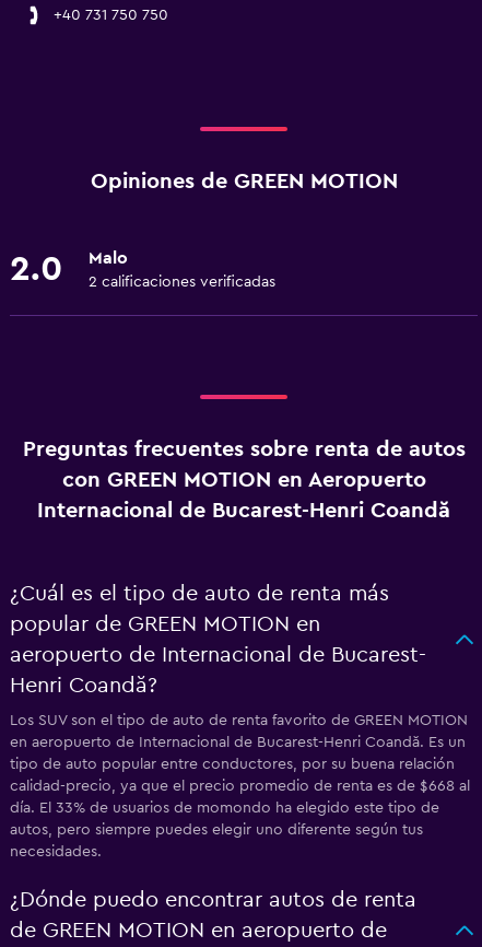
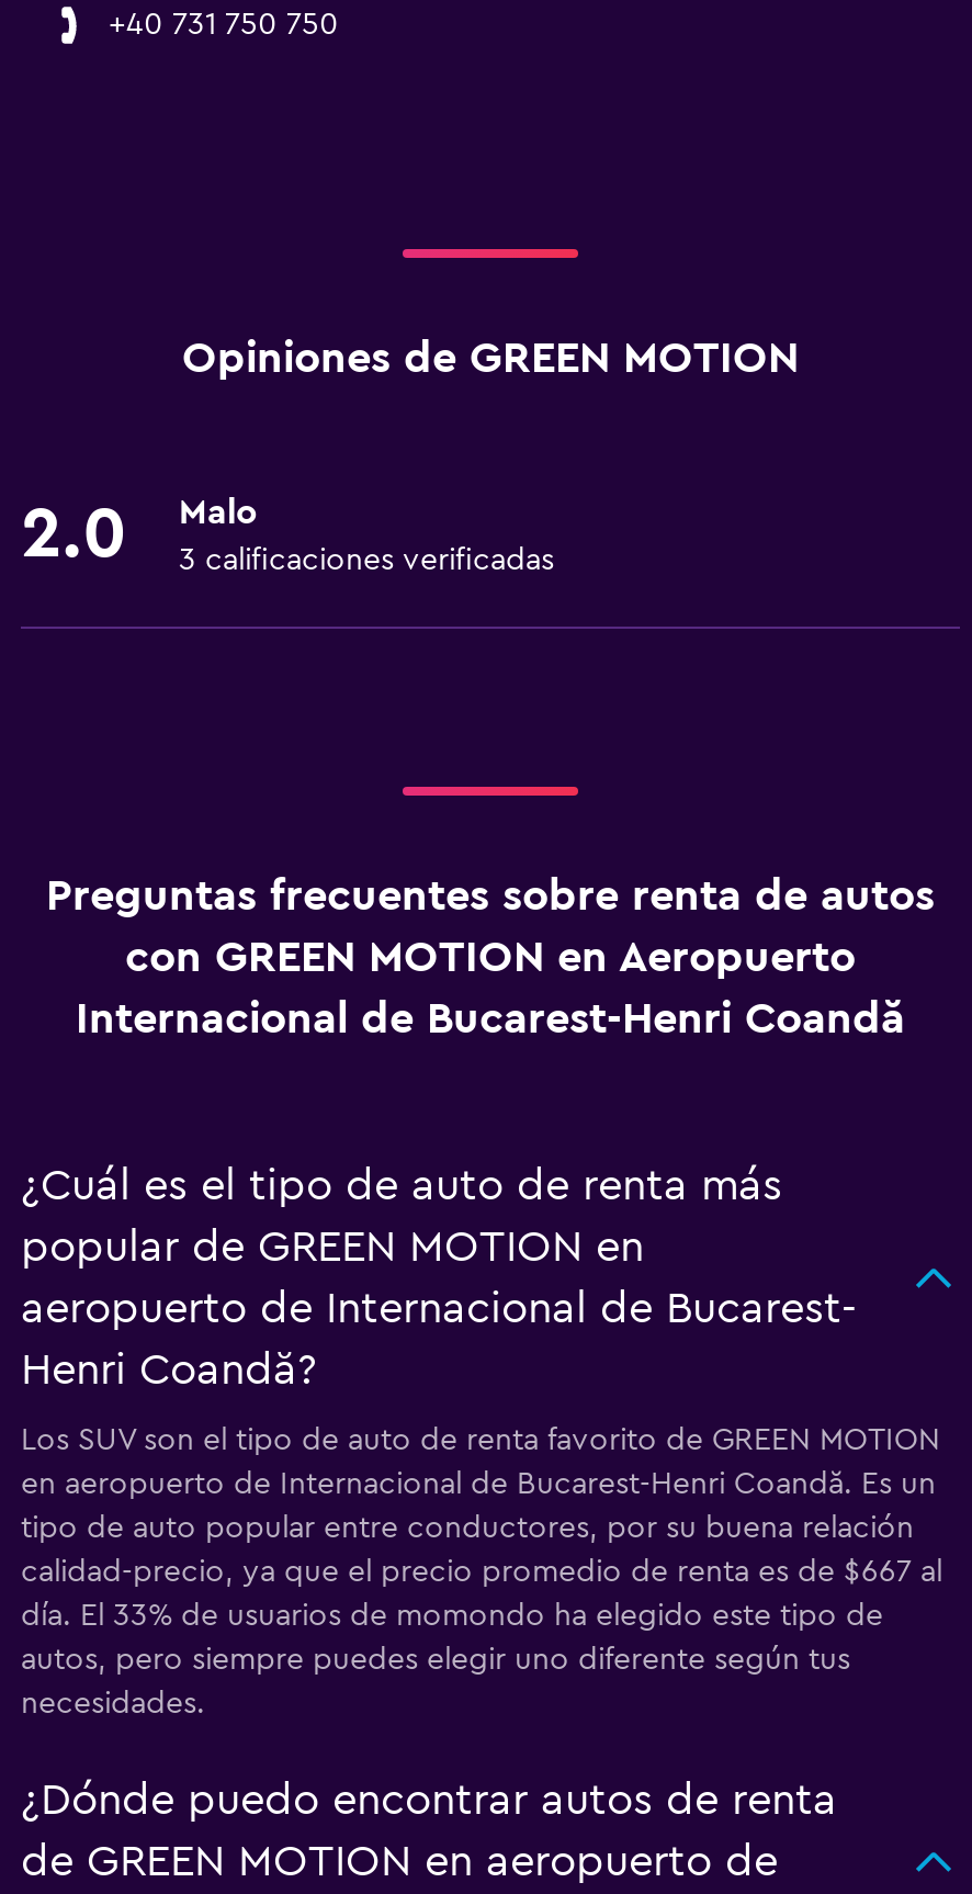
- 2 calificaciones verificadas
+ 3 calificaciones verificadas

- calidad-precio, ya que el precio promedio de renta es de $668 al
+ calidad-precio, ya que el precio promedio de renta es de $667 al
